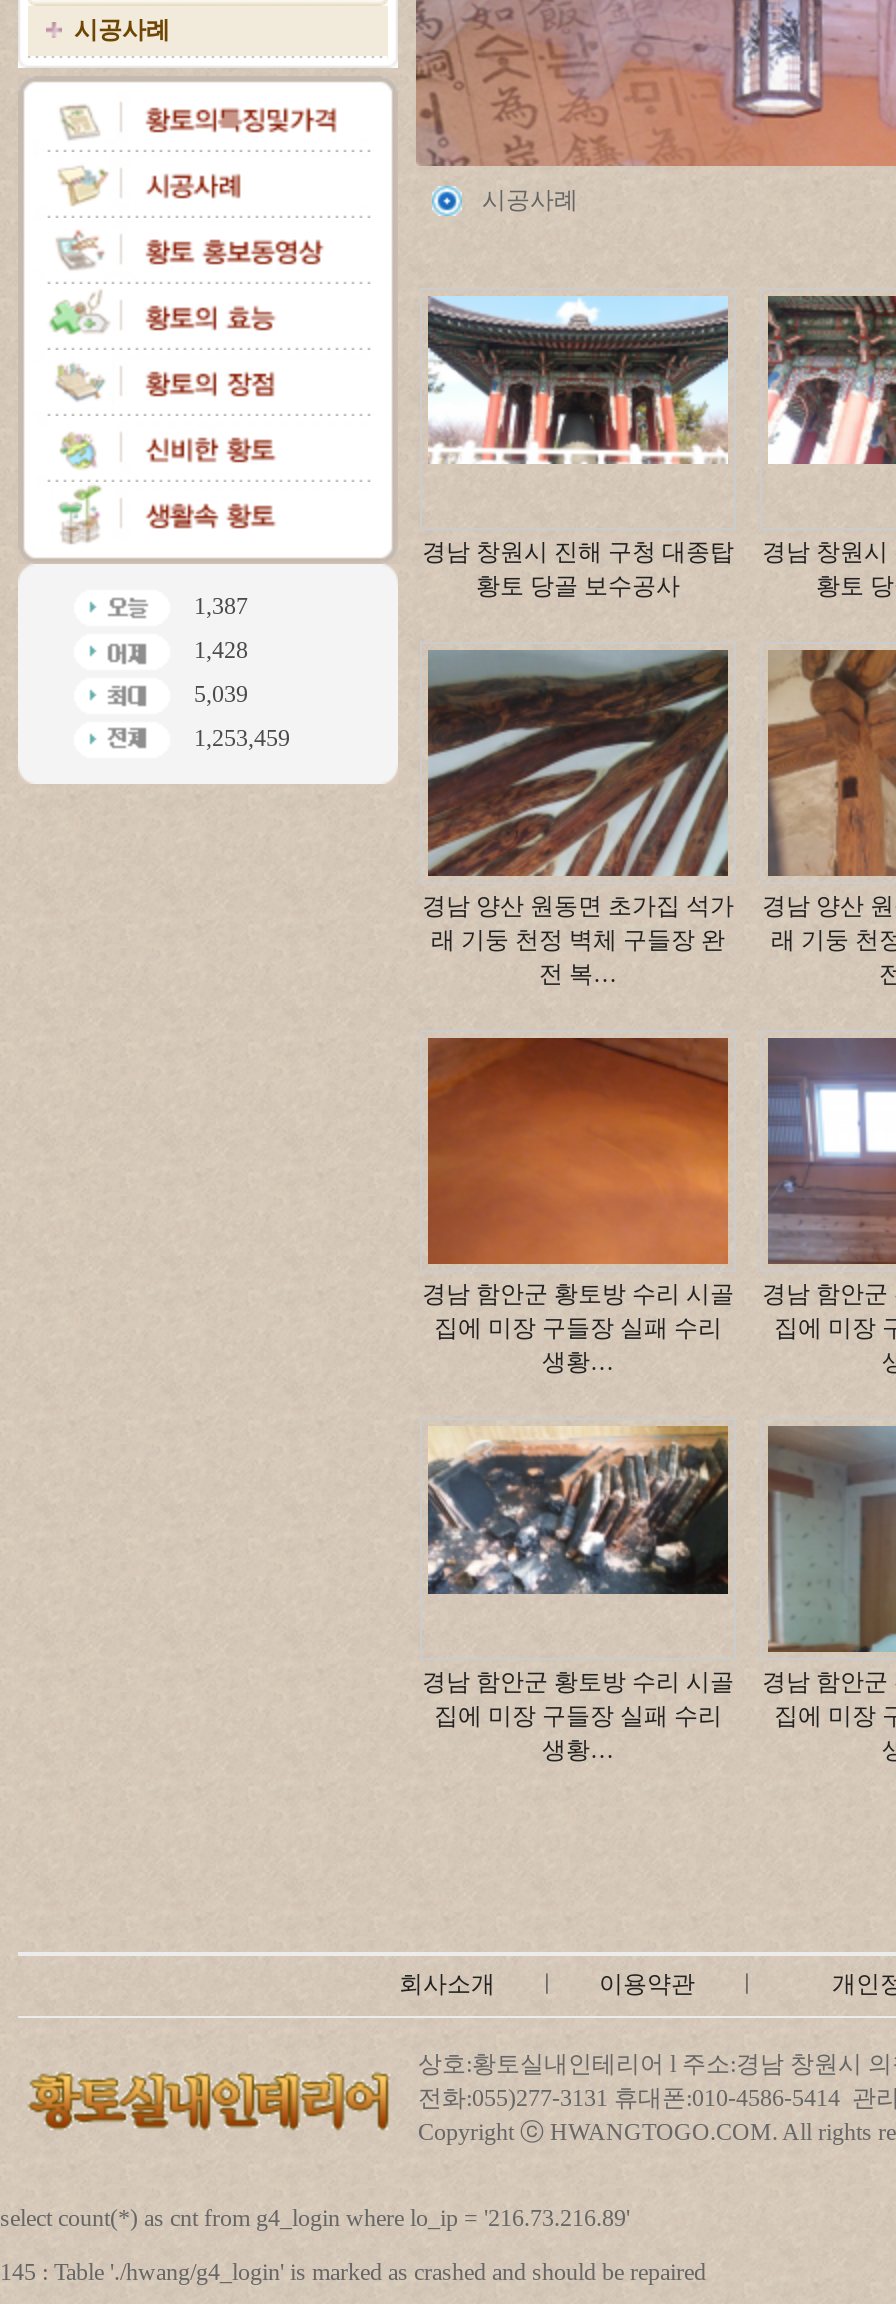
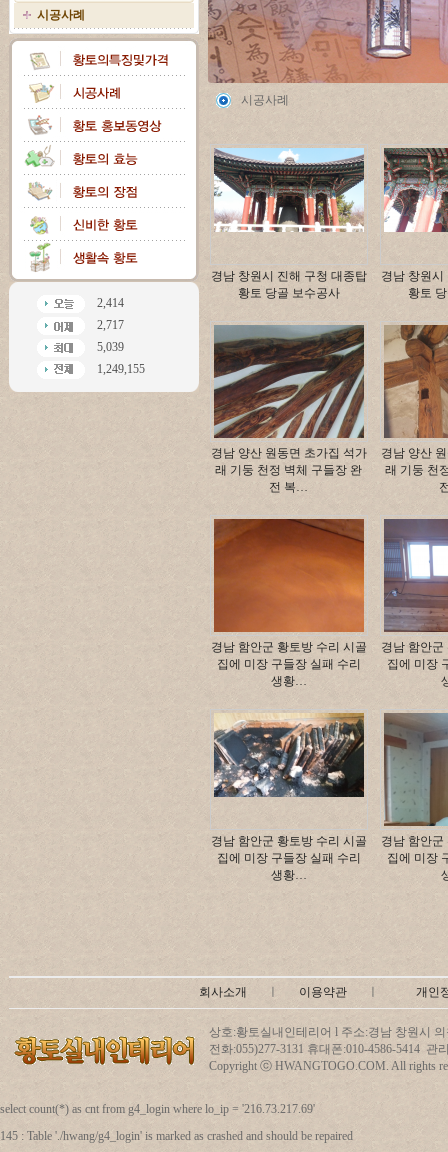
- 1,387
+ 2,414

- 1,428
+ 2,717

- 1,253,459
+ 1,249,155

- select count(*) as cnt from g4_login where lo_ip = '216.73.216.89'
+ select count(*) as cnt from g4_login where lo_ip = '216.73.217.69'
